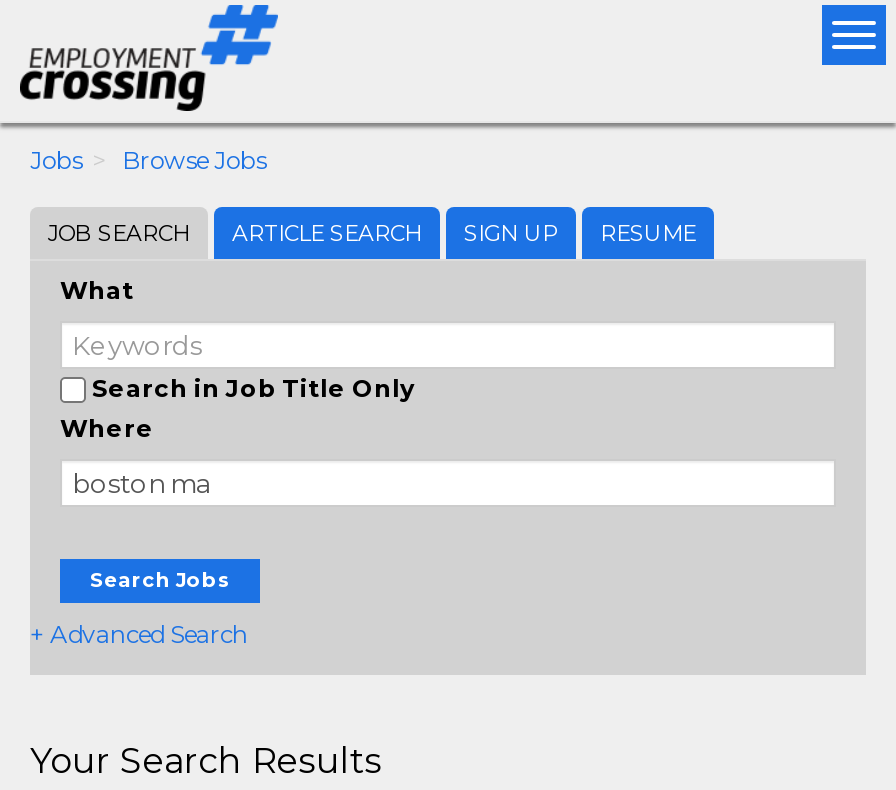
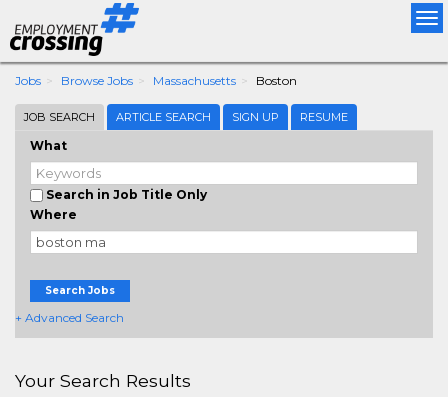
+ Massachusetts
+ Boston
